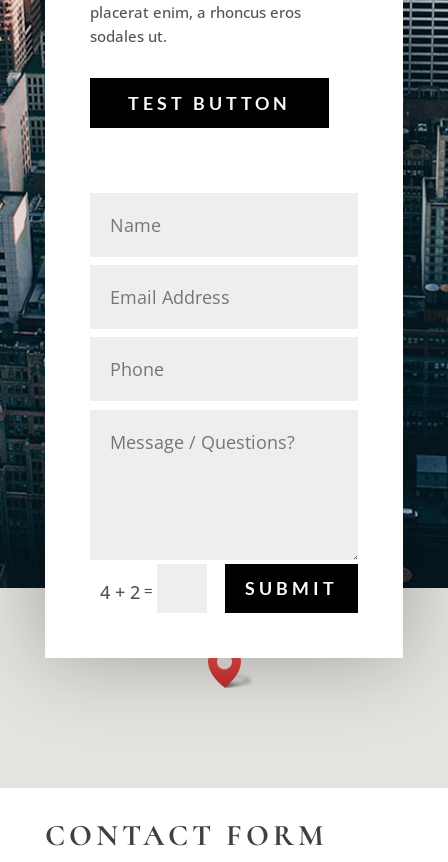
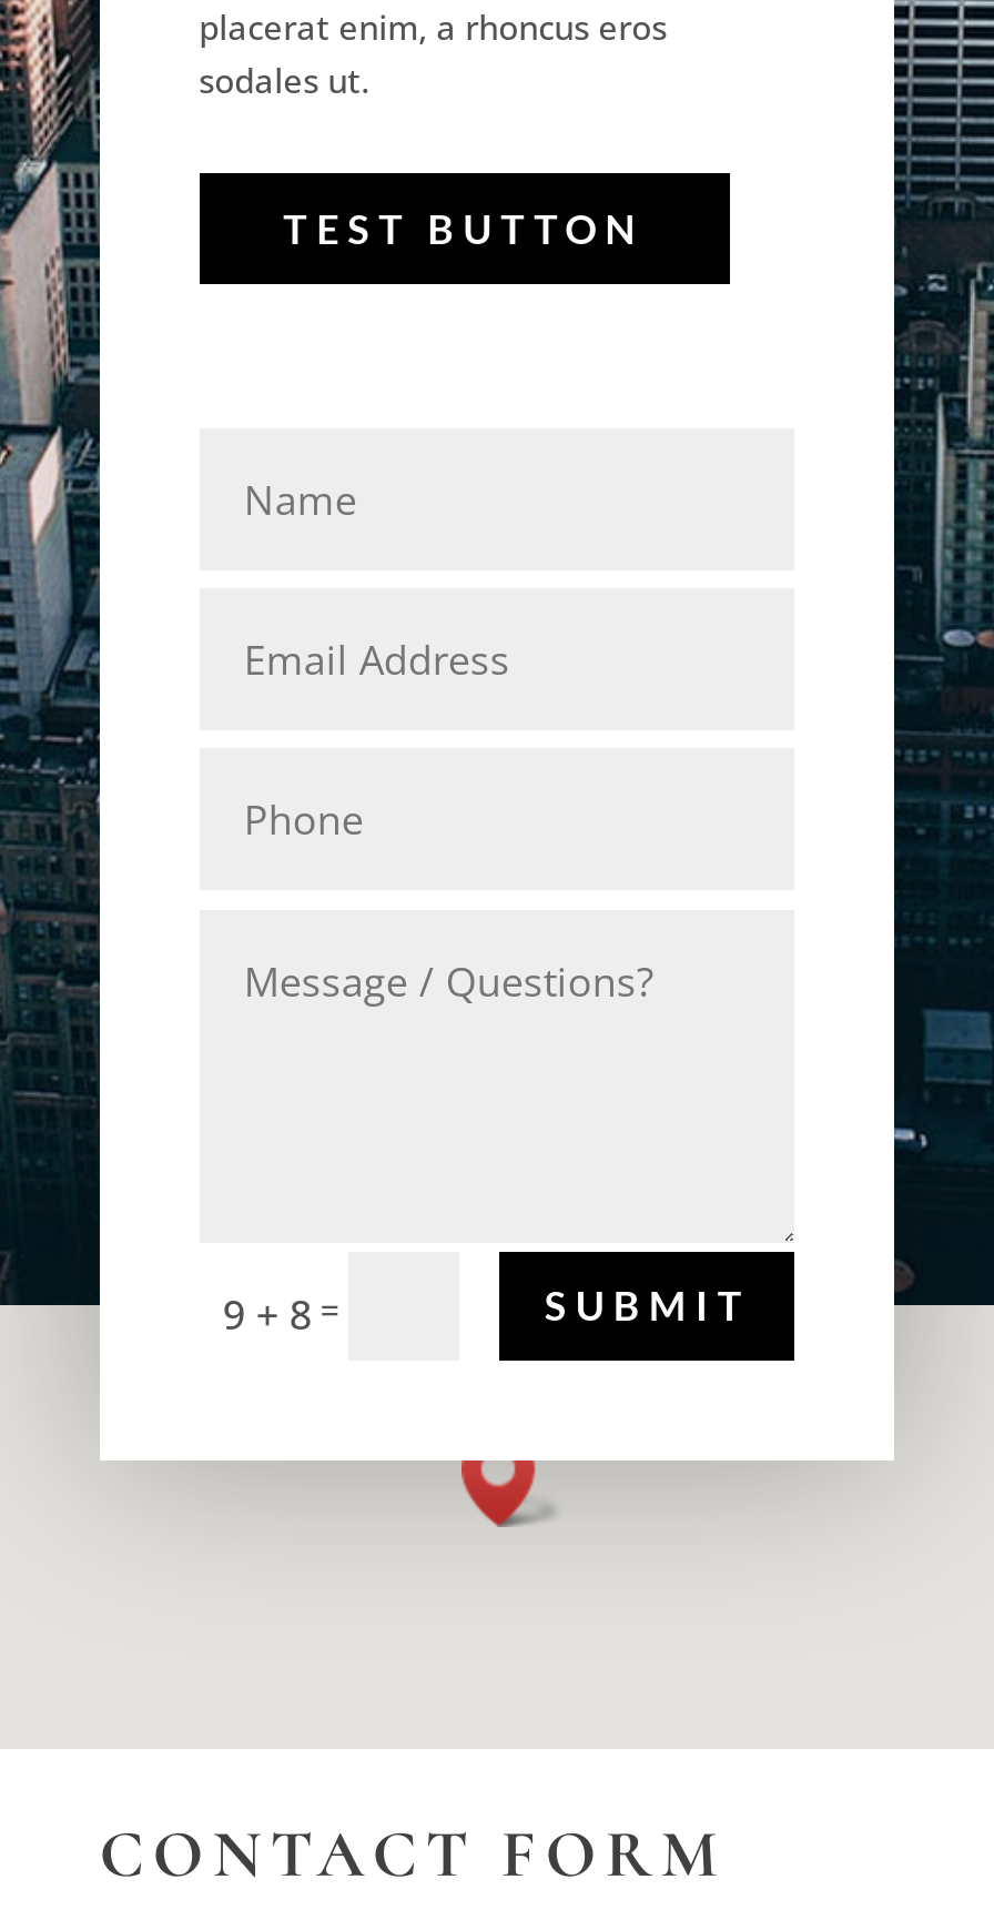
- 4 + 2 =
+ 9 + 8 =
